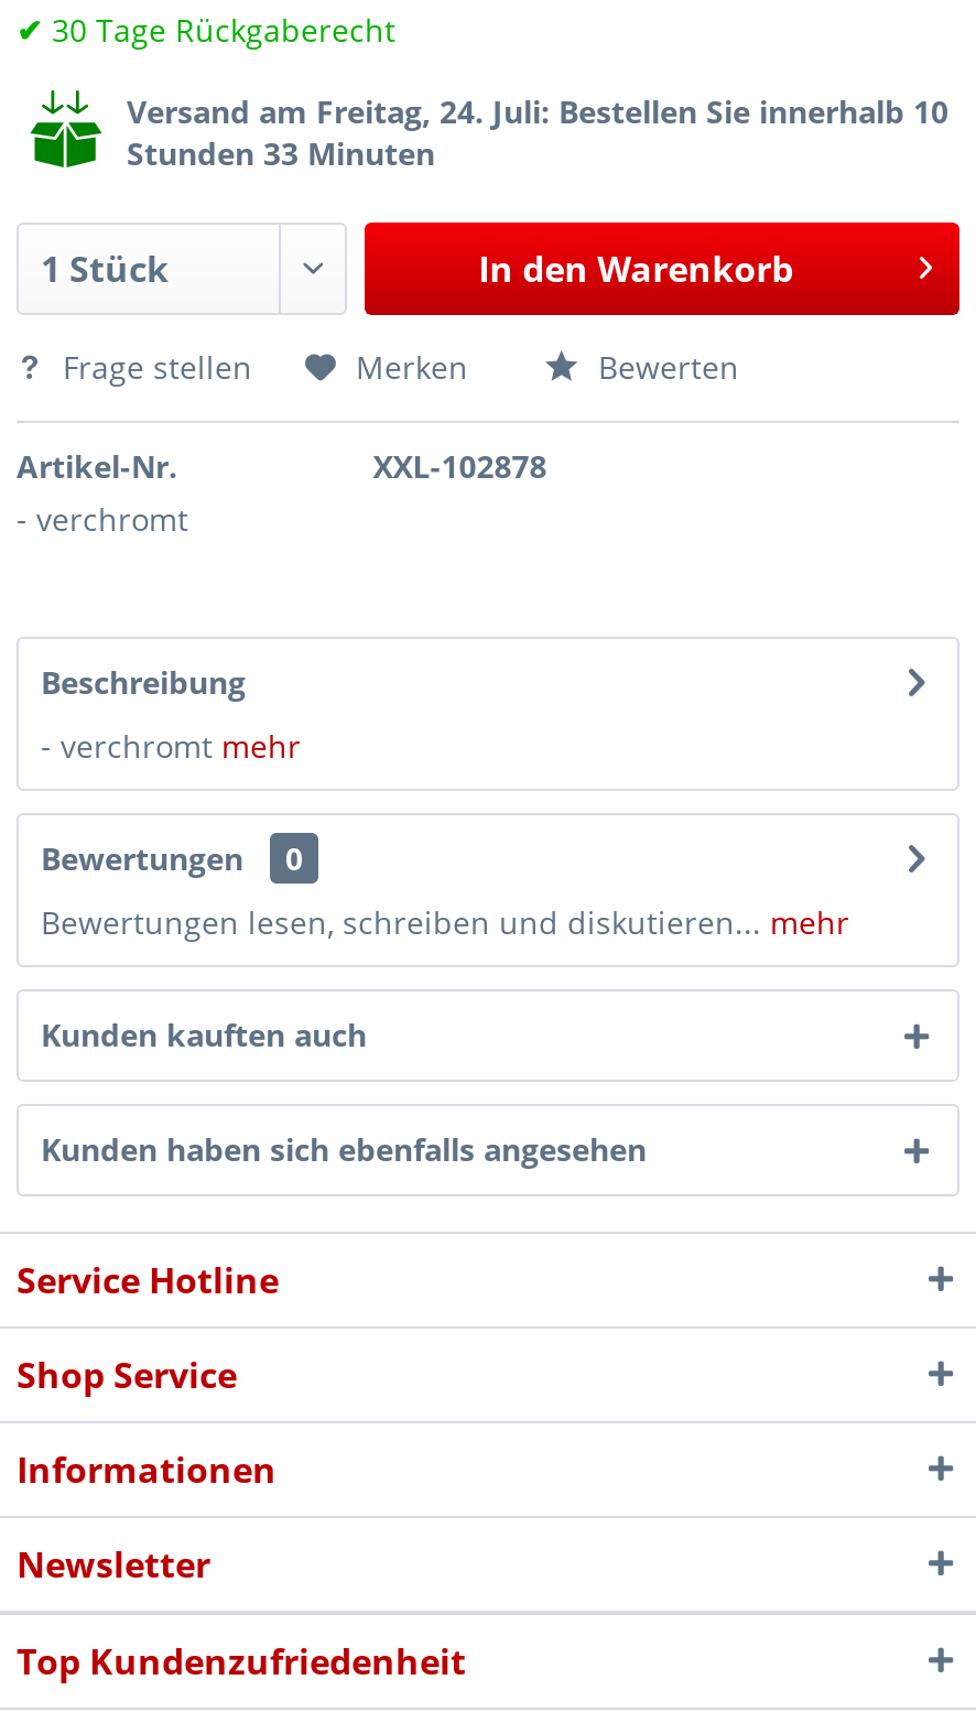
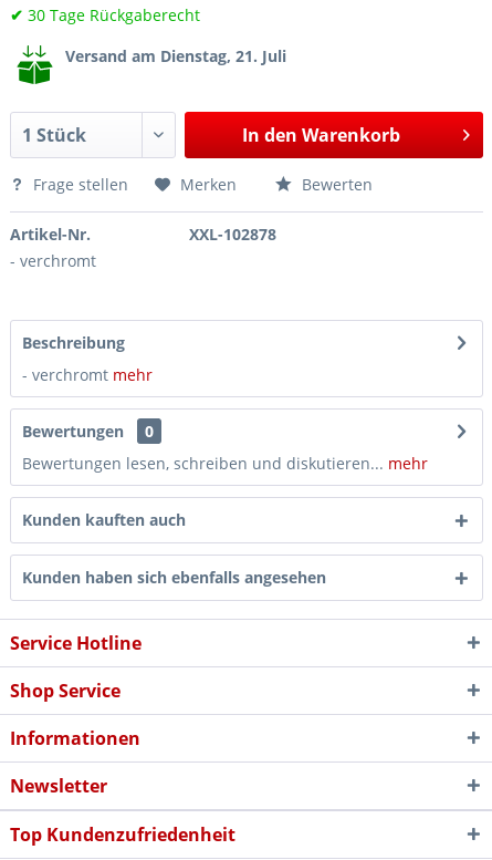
- Versand am Freitag, 24. Juli: Bestellen Sie innerhalb 10
- Stunden 33 Minuten
+ Versand am Dienstag, 21. Juli
